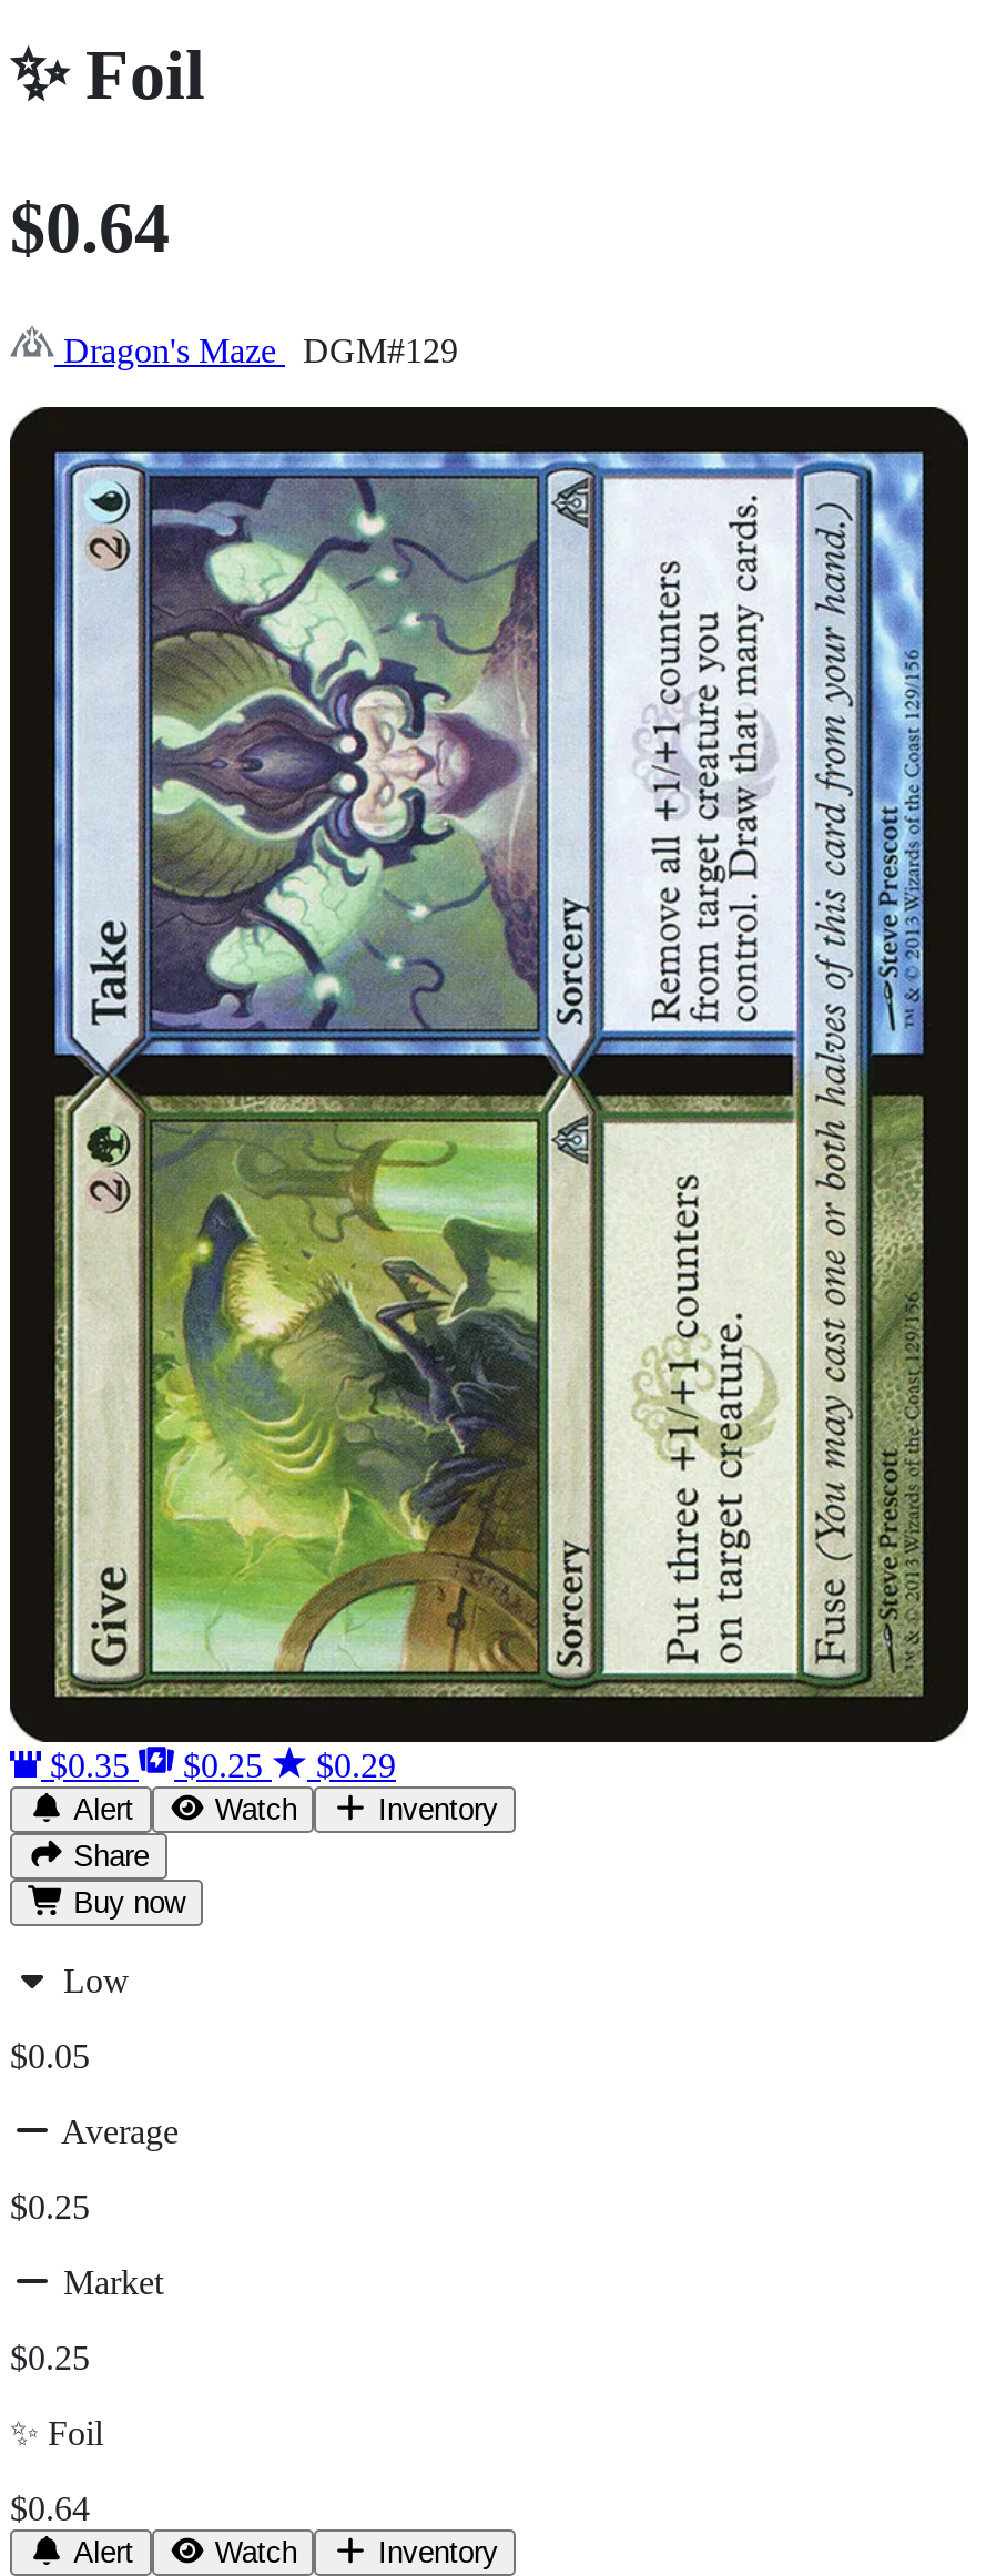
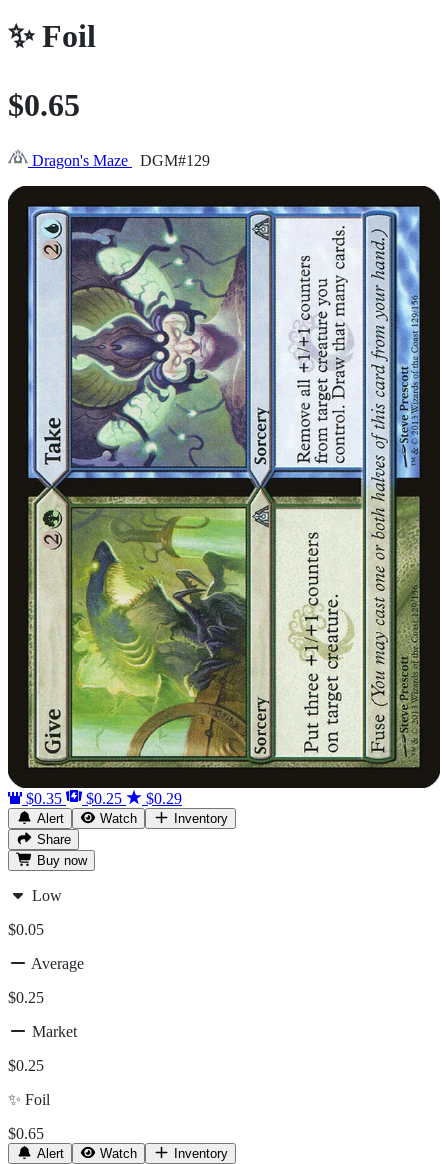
- $0.64
+ $0.65

- $0.64
+ $0.65
